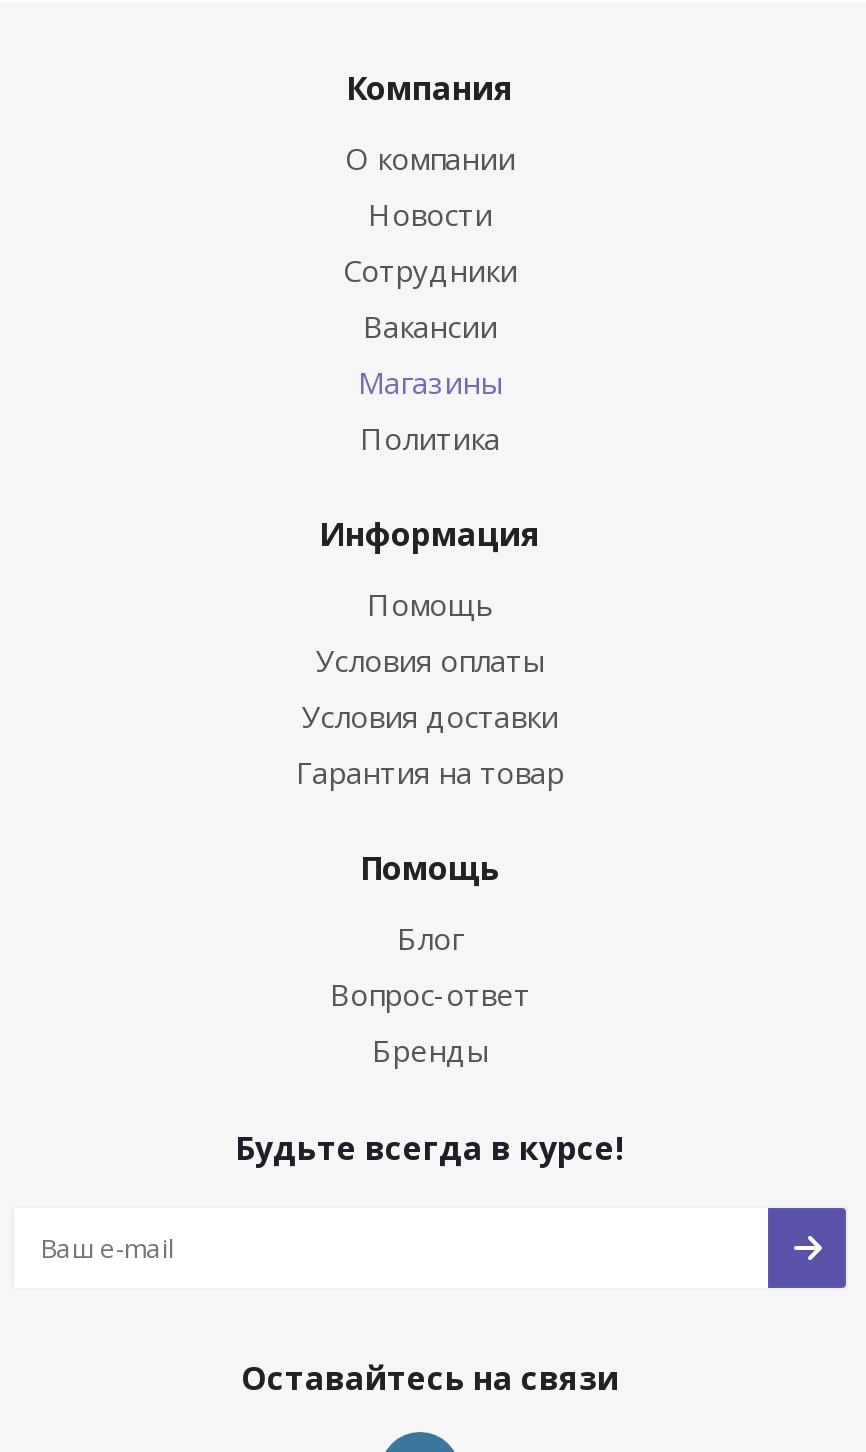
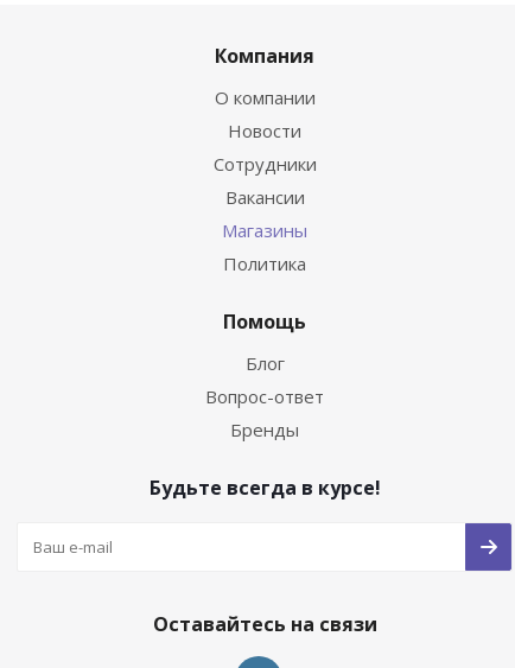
- Информация
- Помощь
- Условия оплаты
- Условия доставки
- Гарантия на товар
